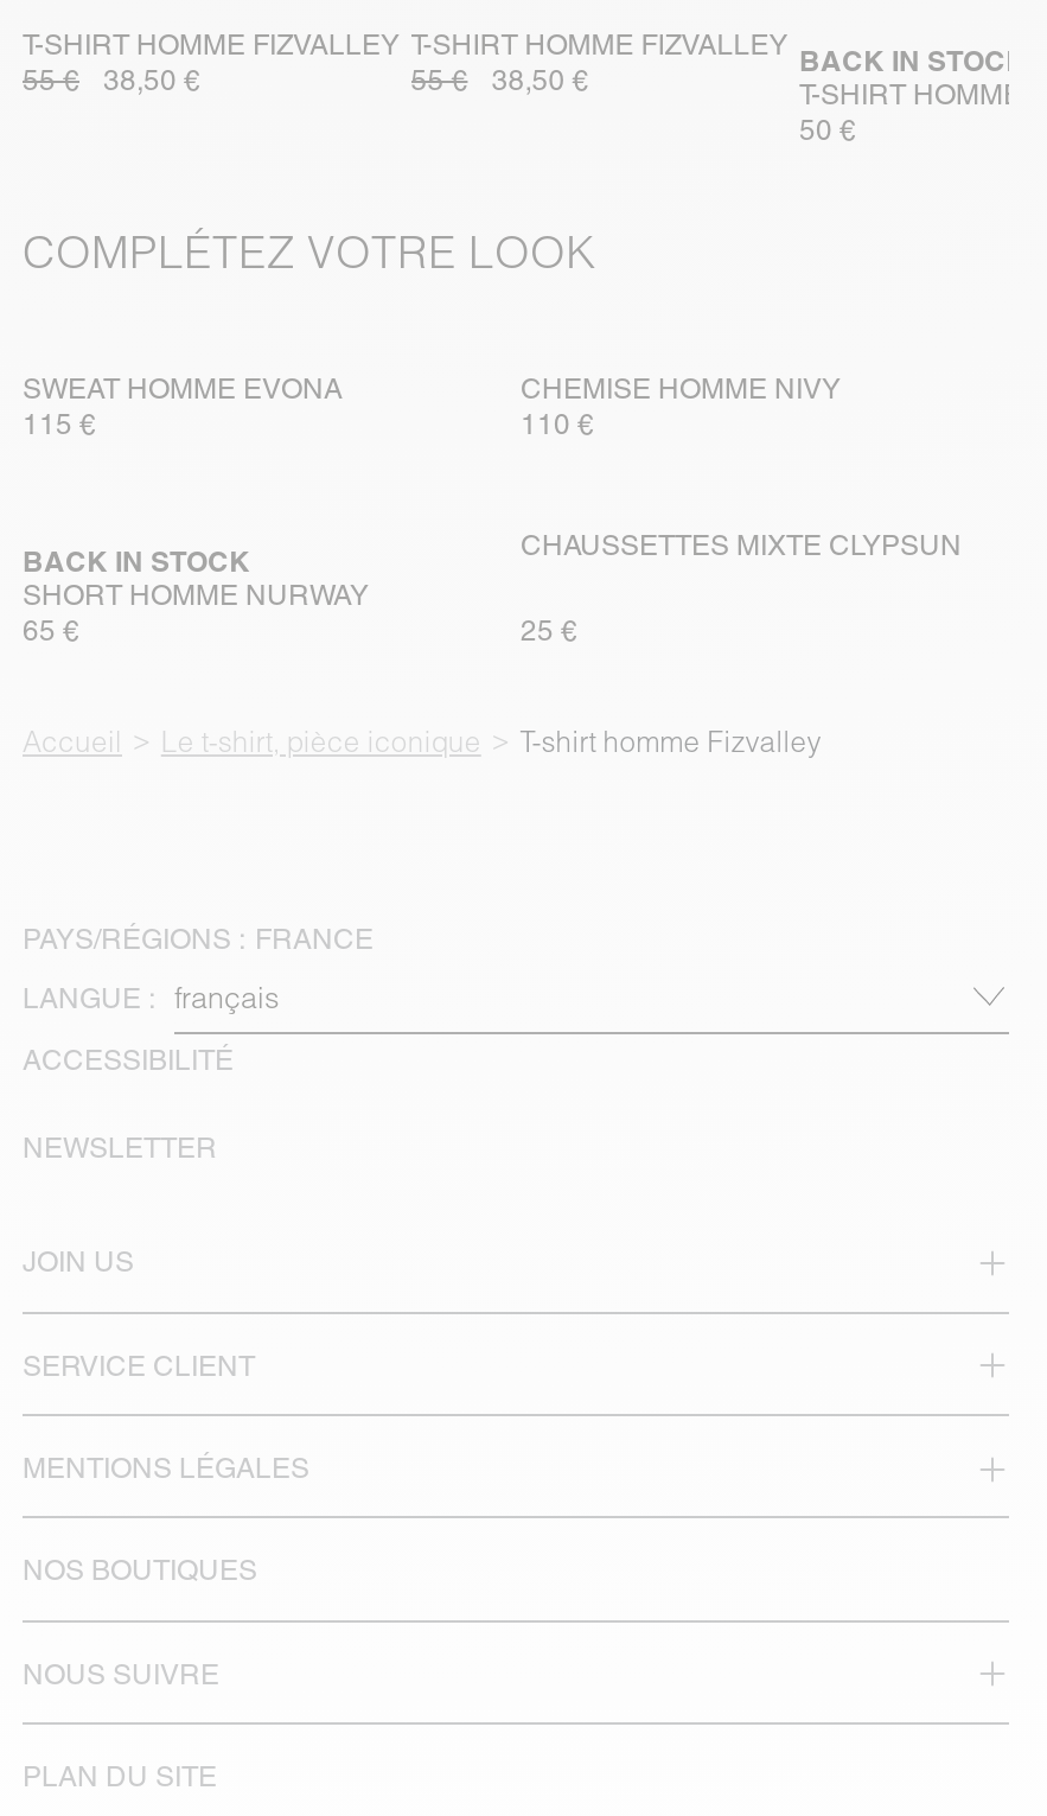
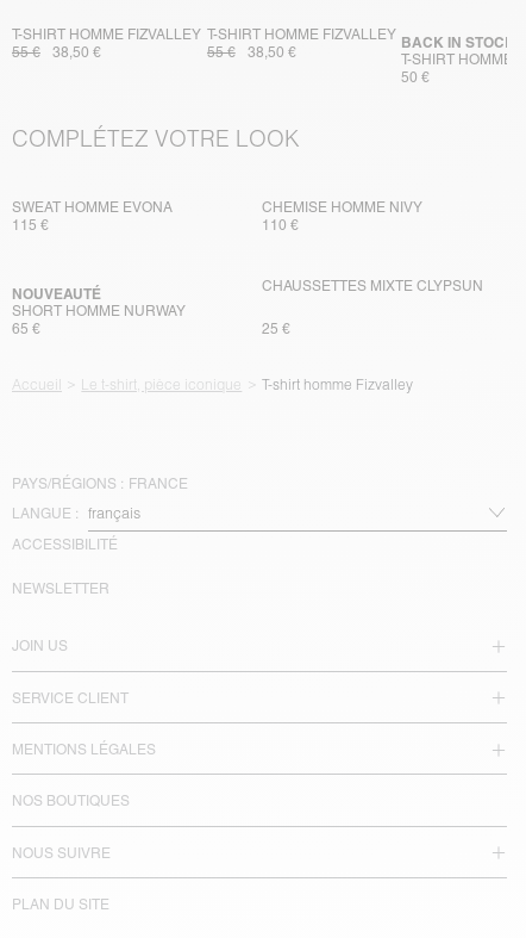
- BACK IN STOCK
+ NOUVEAUTÉ
